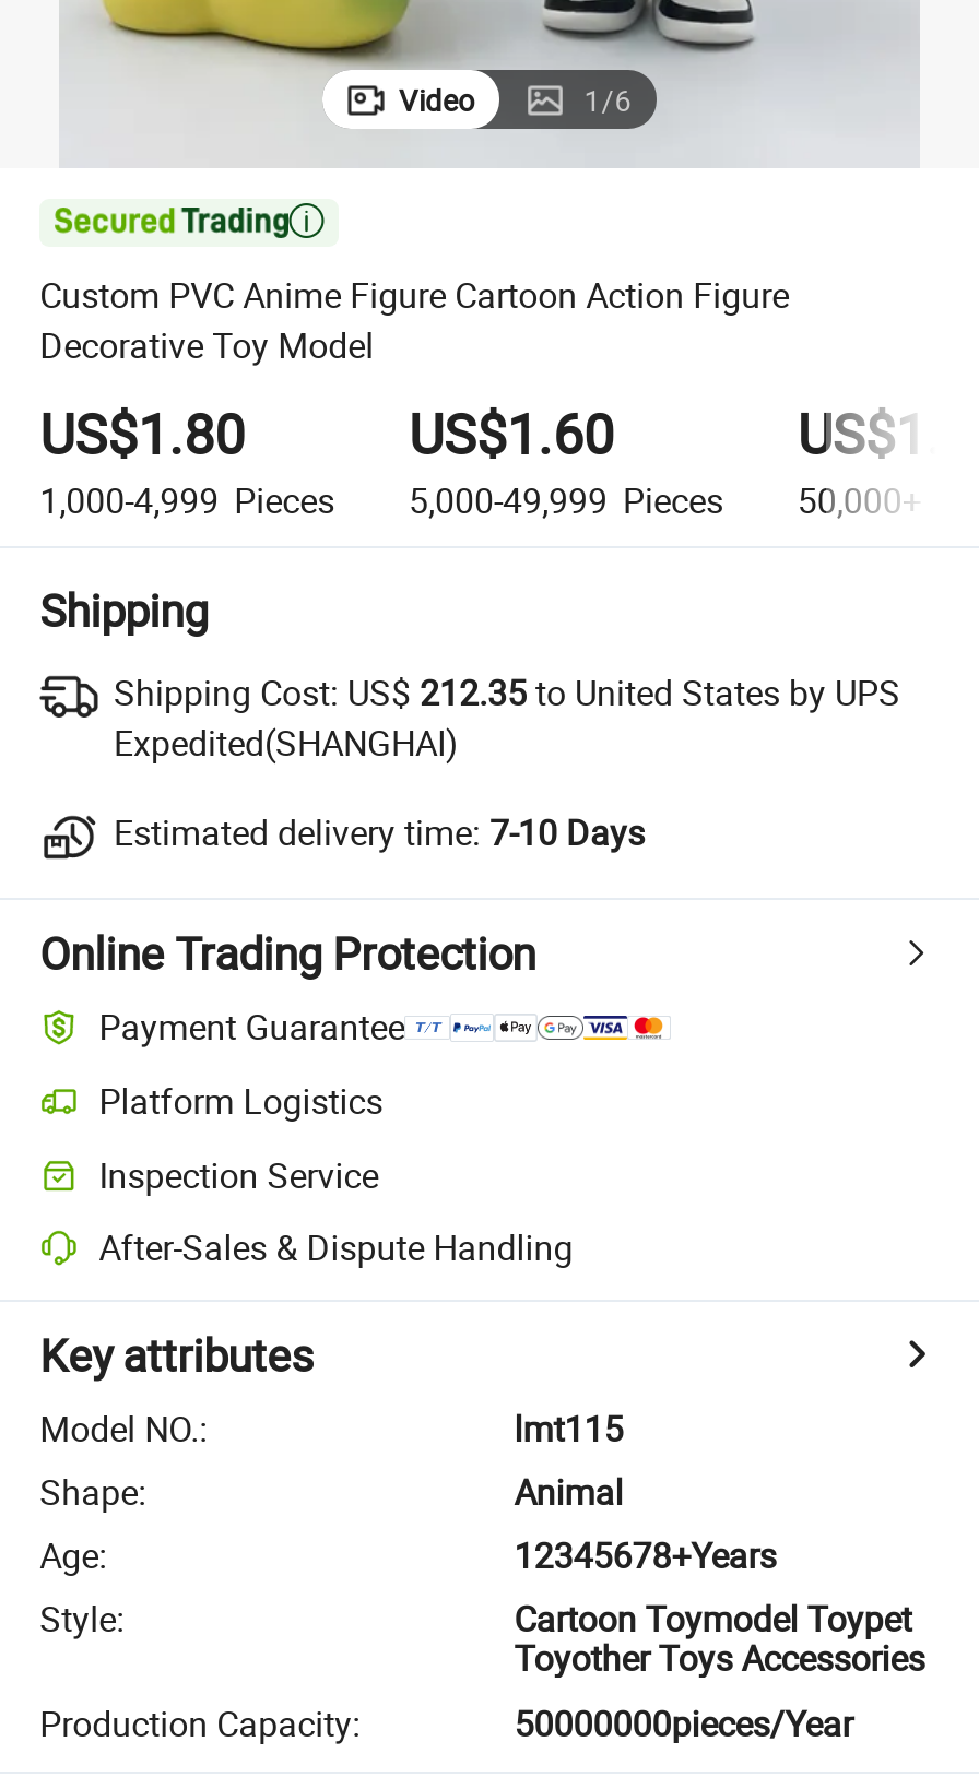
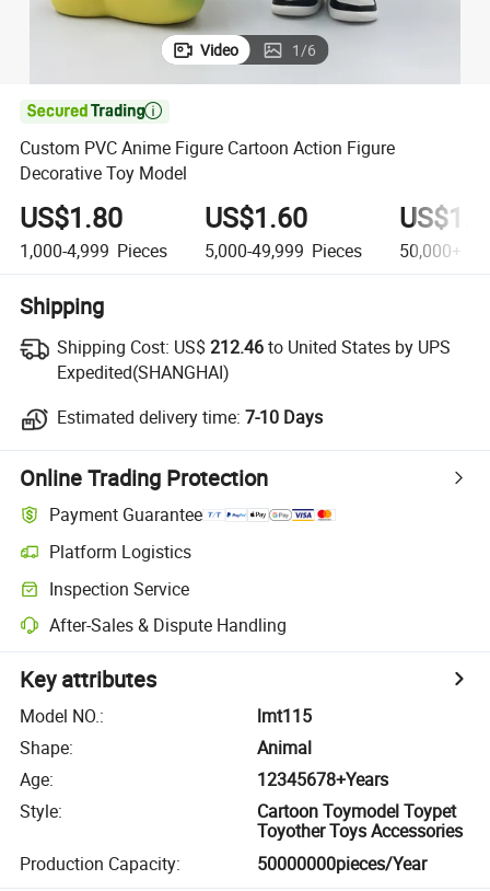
- Shipping Cost: US$212.35 to United States by UPS
+ Shipping Cost: US$212.46 to United States by UPS
